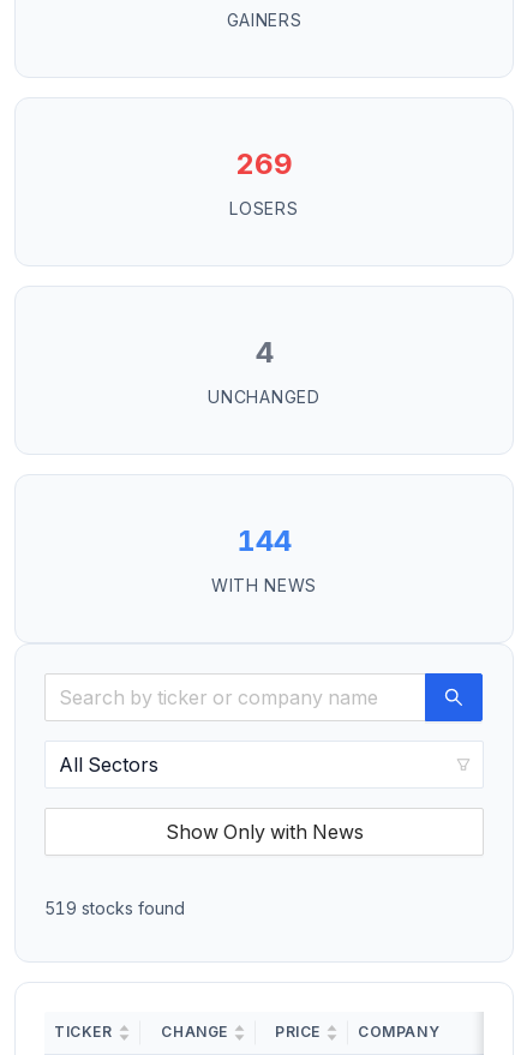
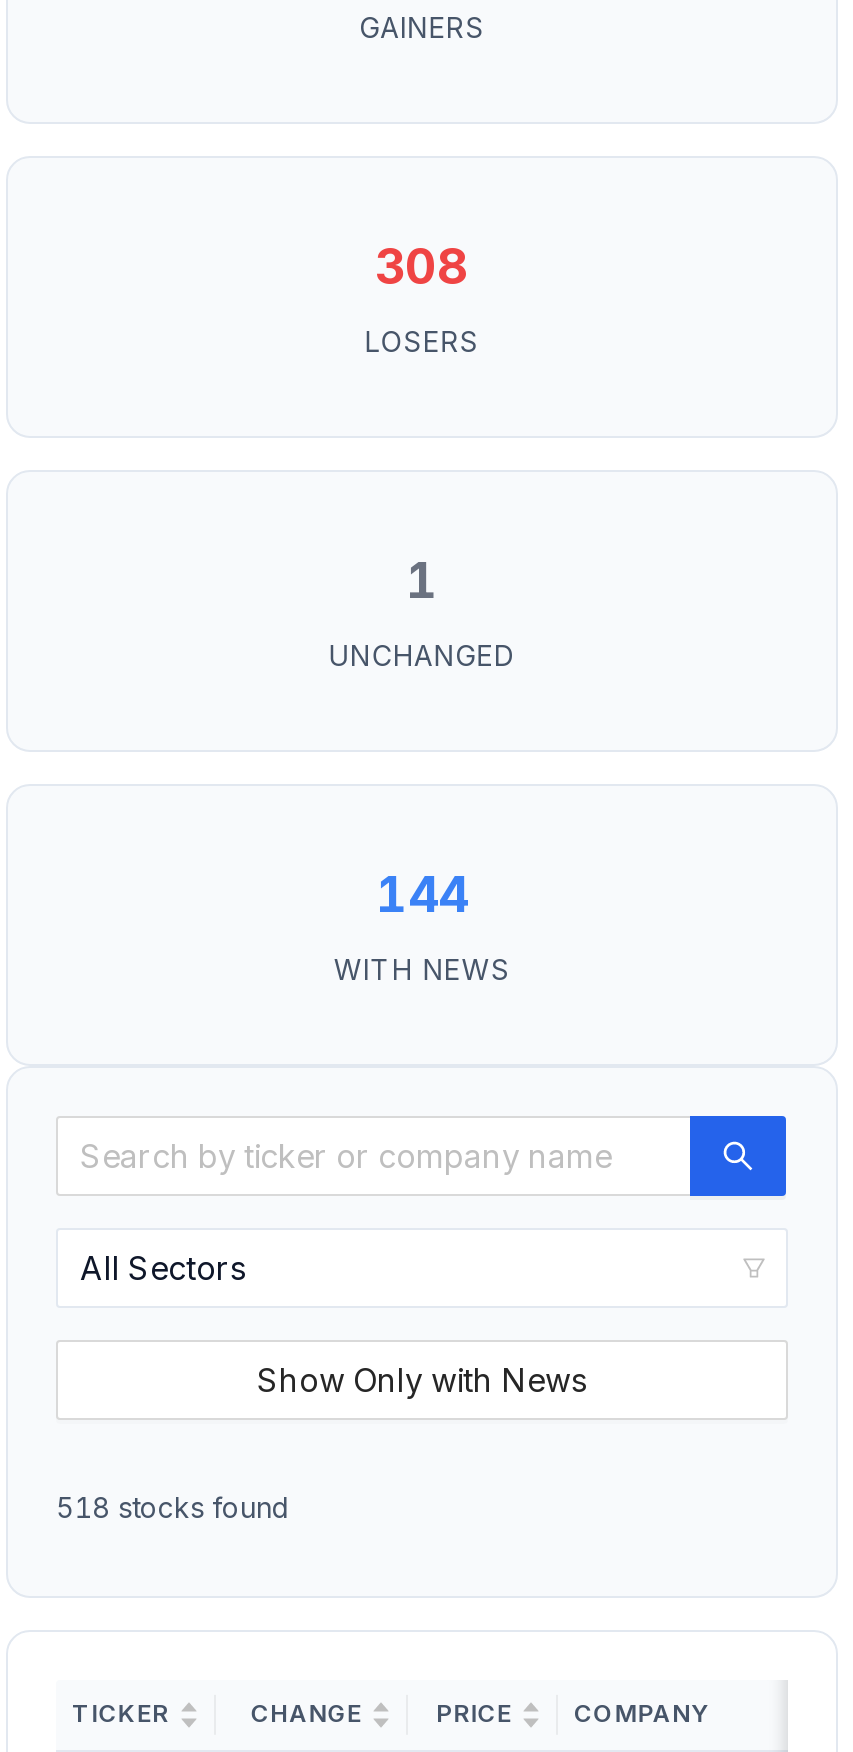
- 269
+ 308

- 4
+ 1

- 519 stocks found
+ 518 stocks found
